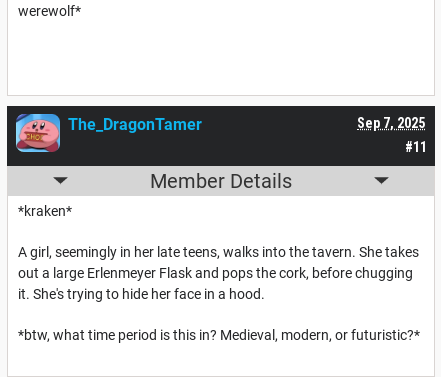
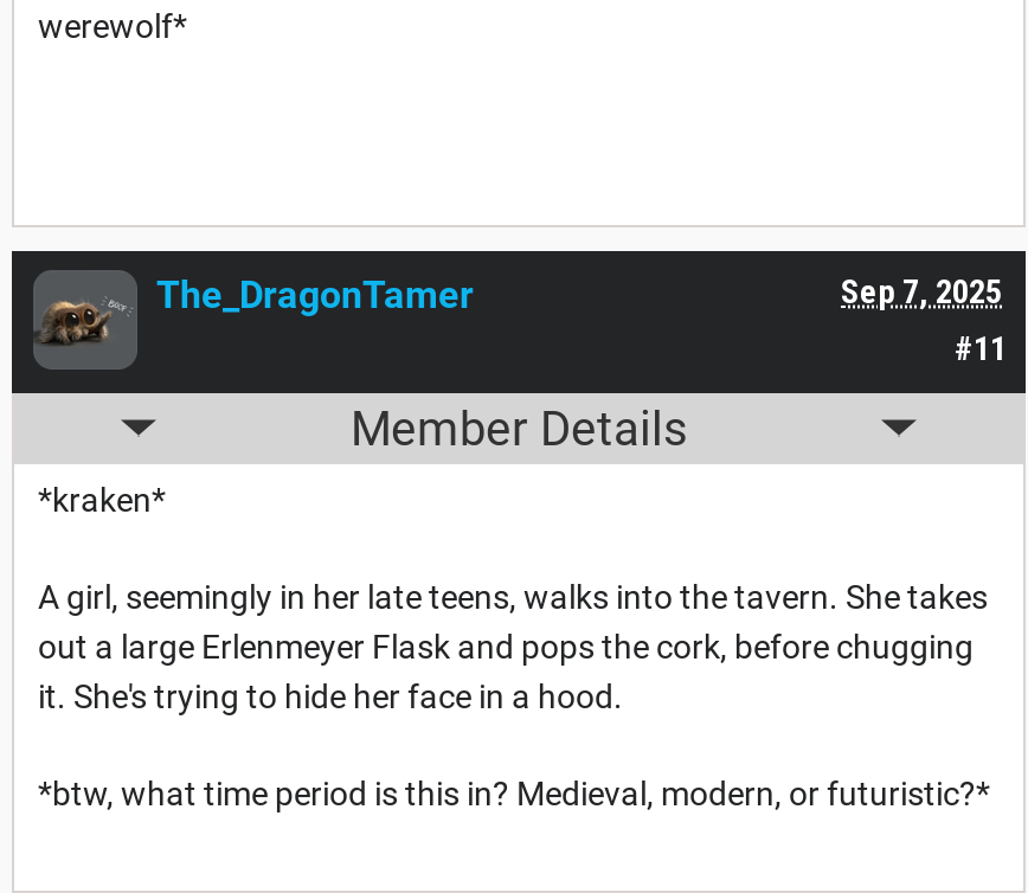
- [image]
+ [image]
